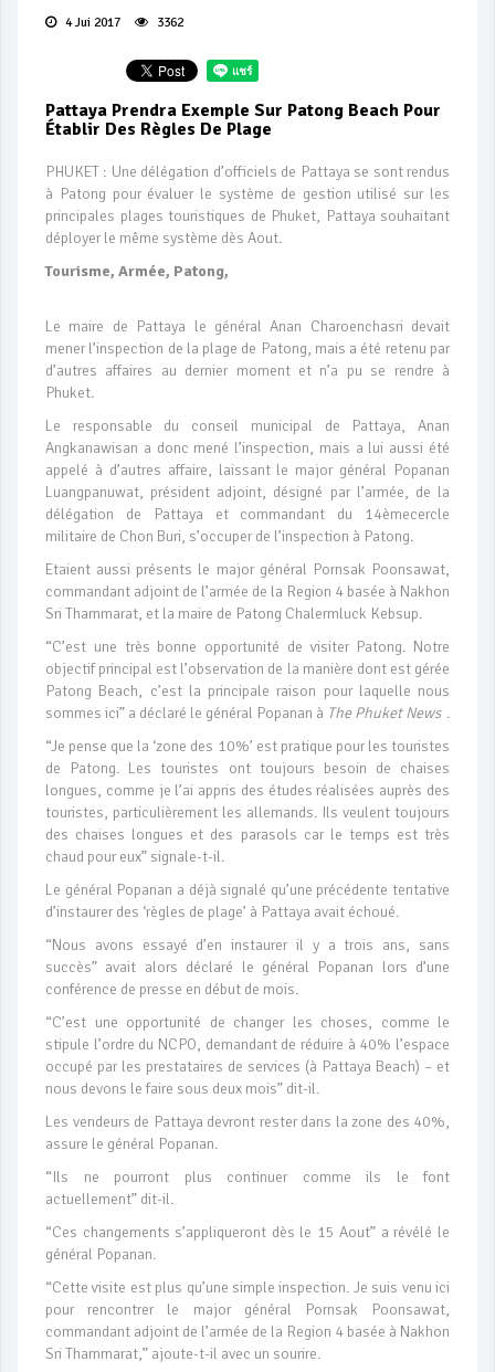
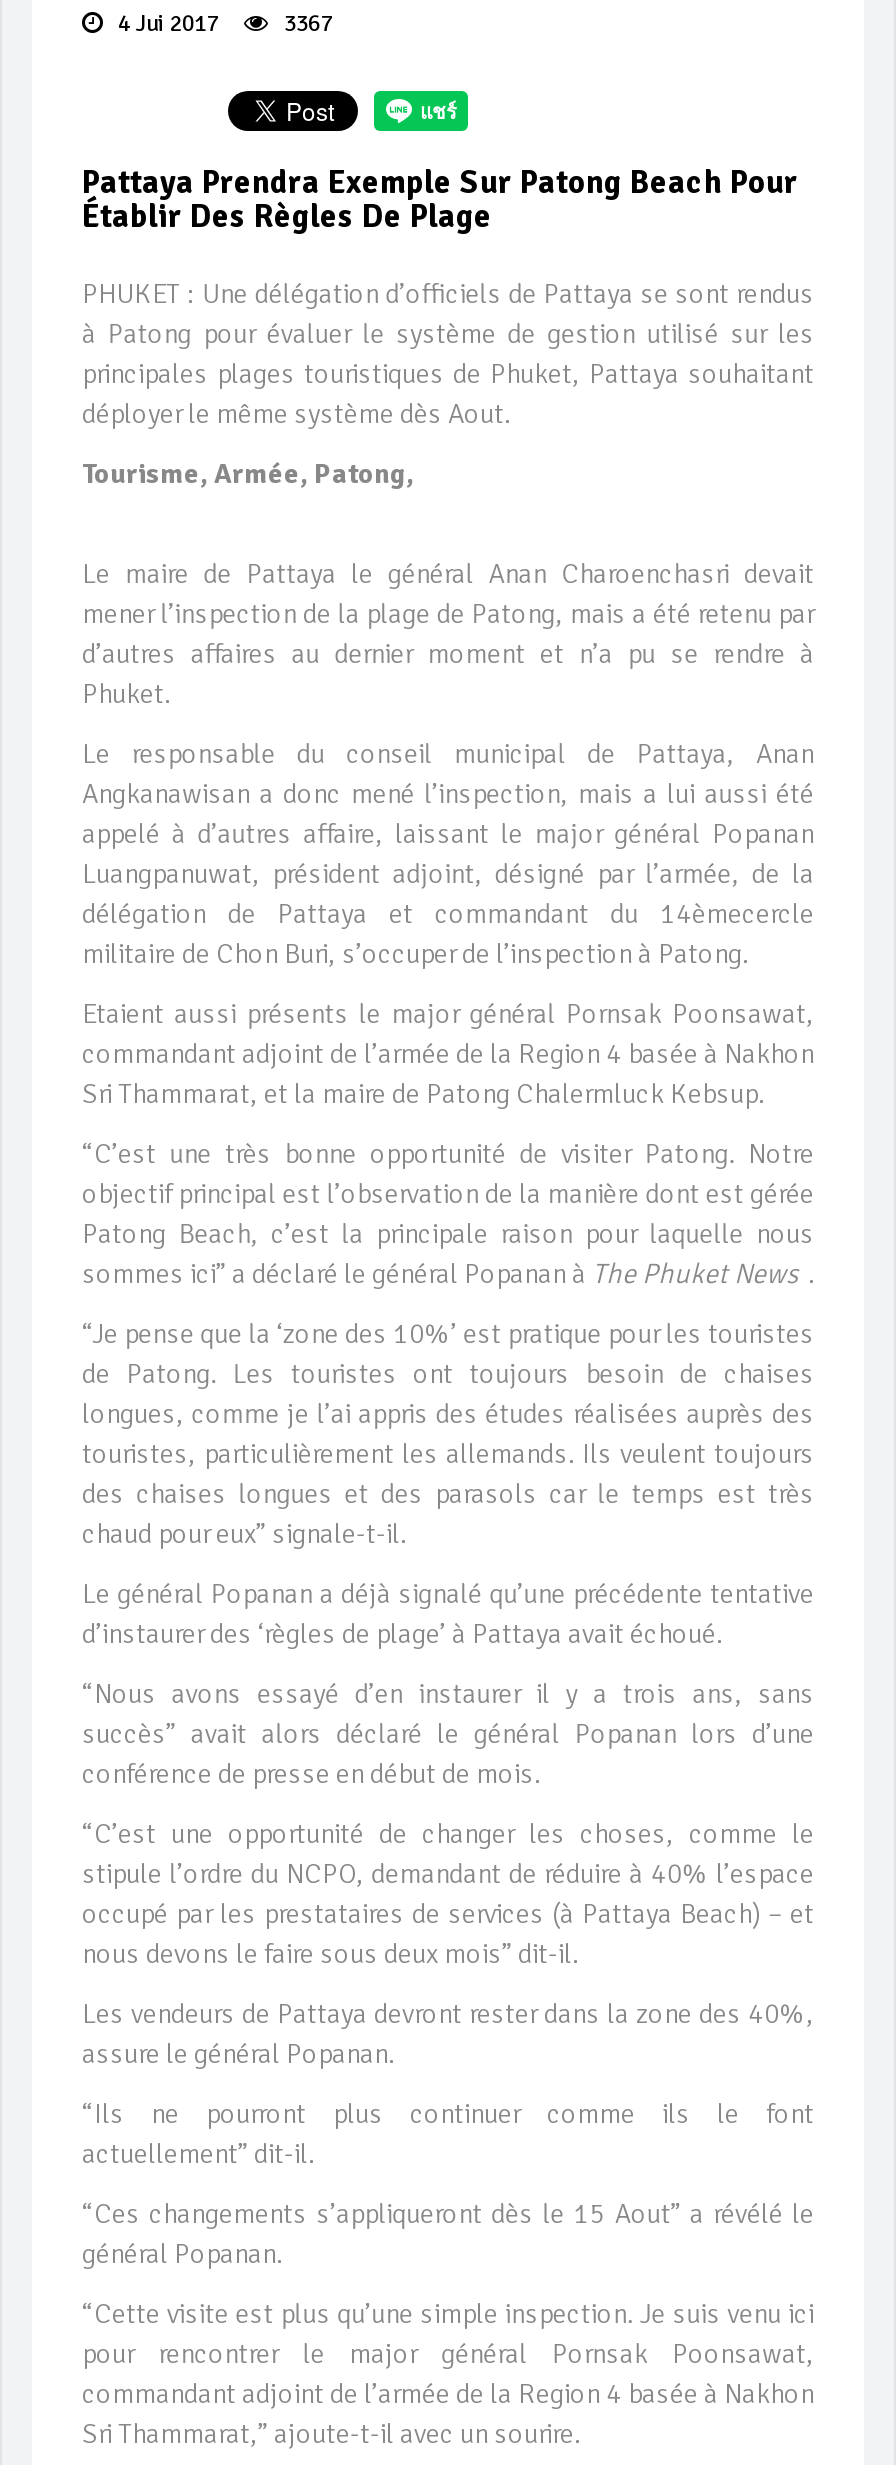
- 4 Jui 2017 3362
+ 4 Jui 2017 3367
